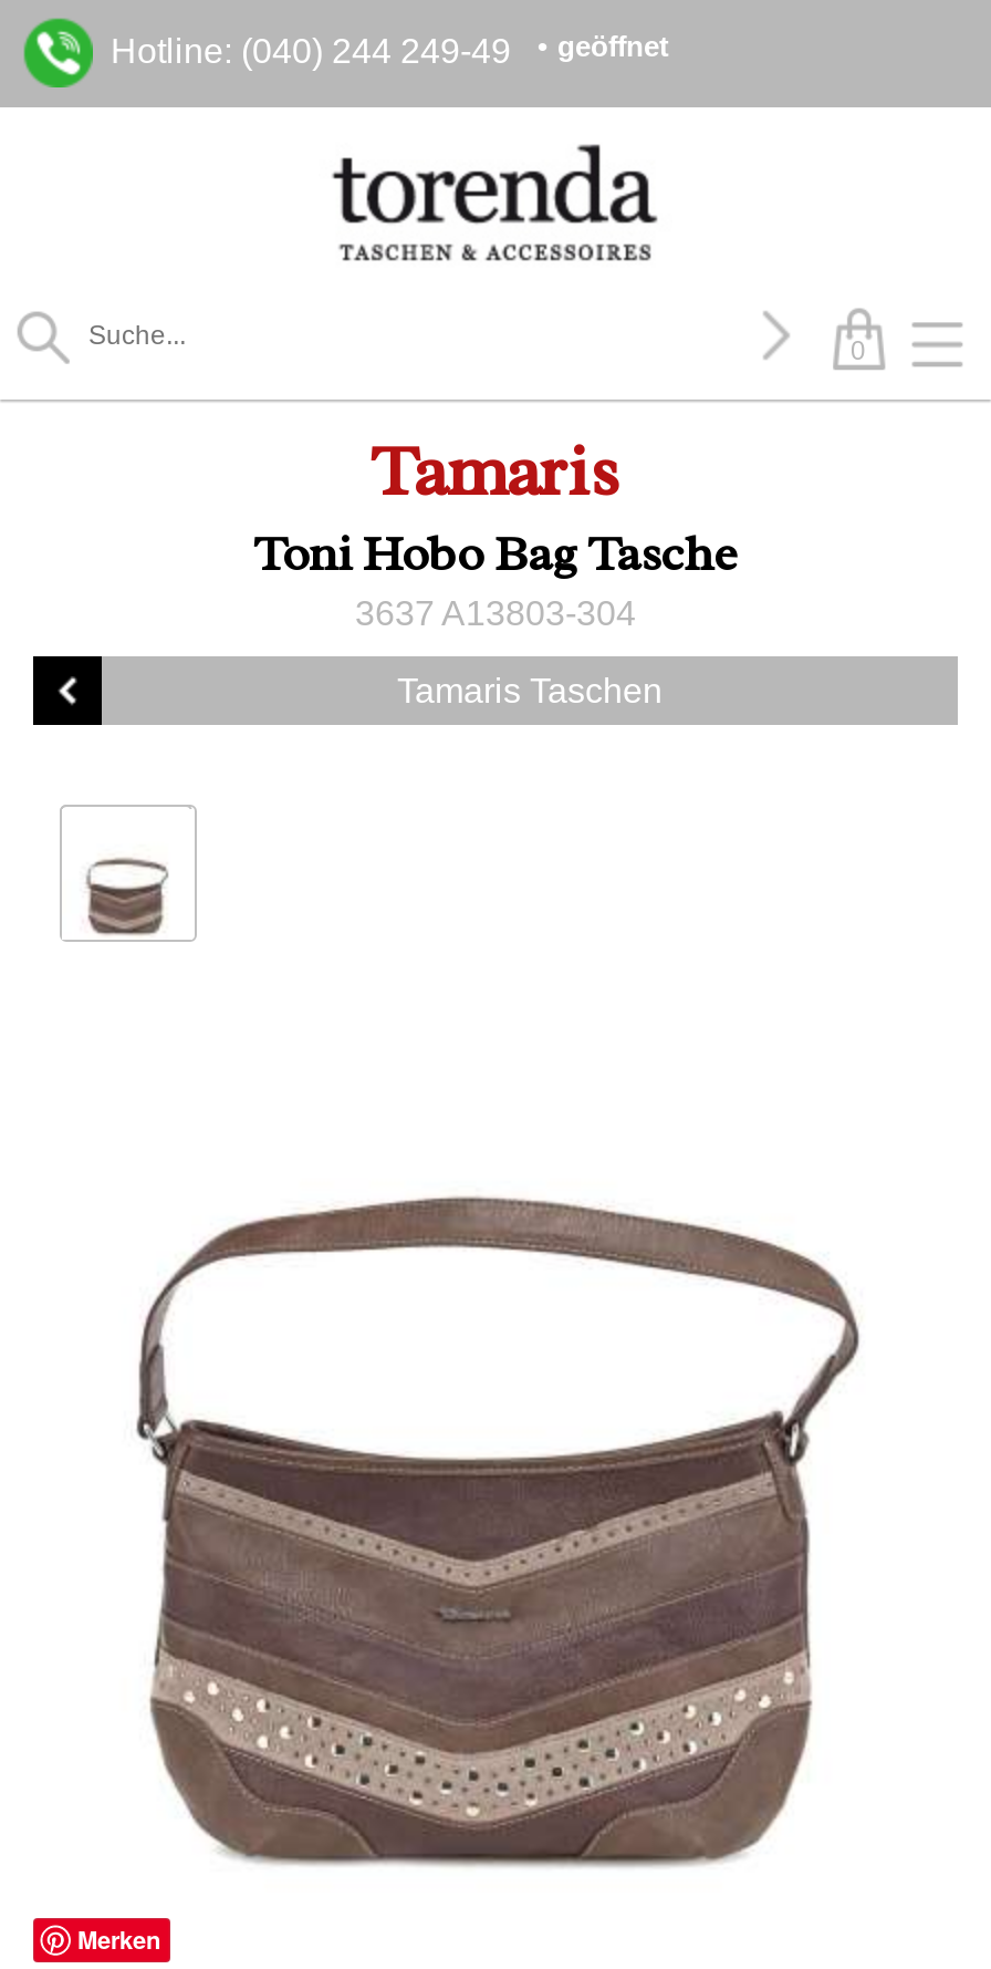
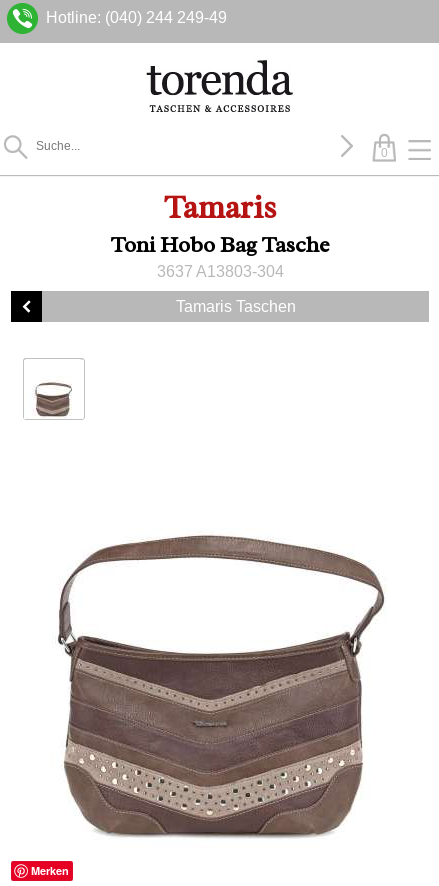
- Hotline: (040) 244 249-49 • geöffnet
+ Hotline: (040) 244 249-49
